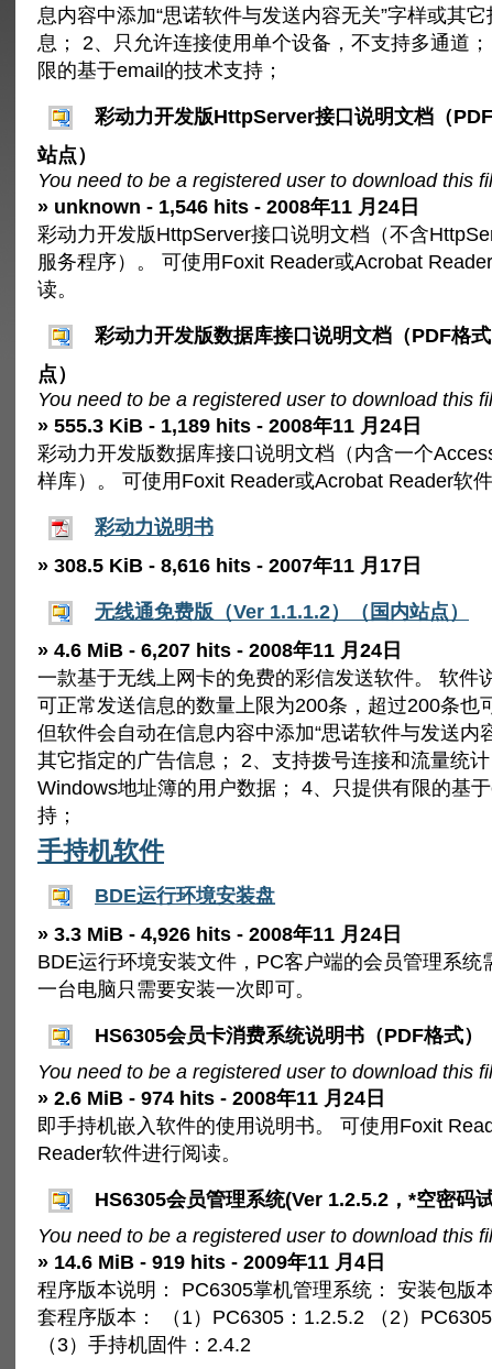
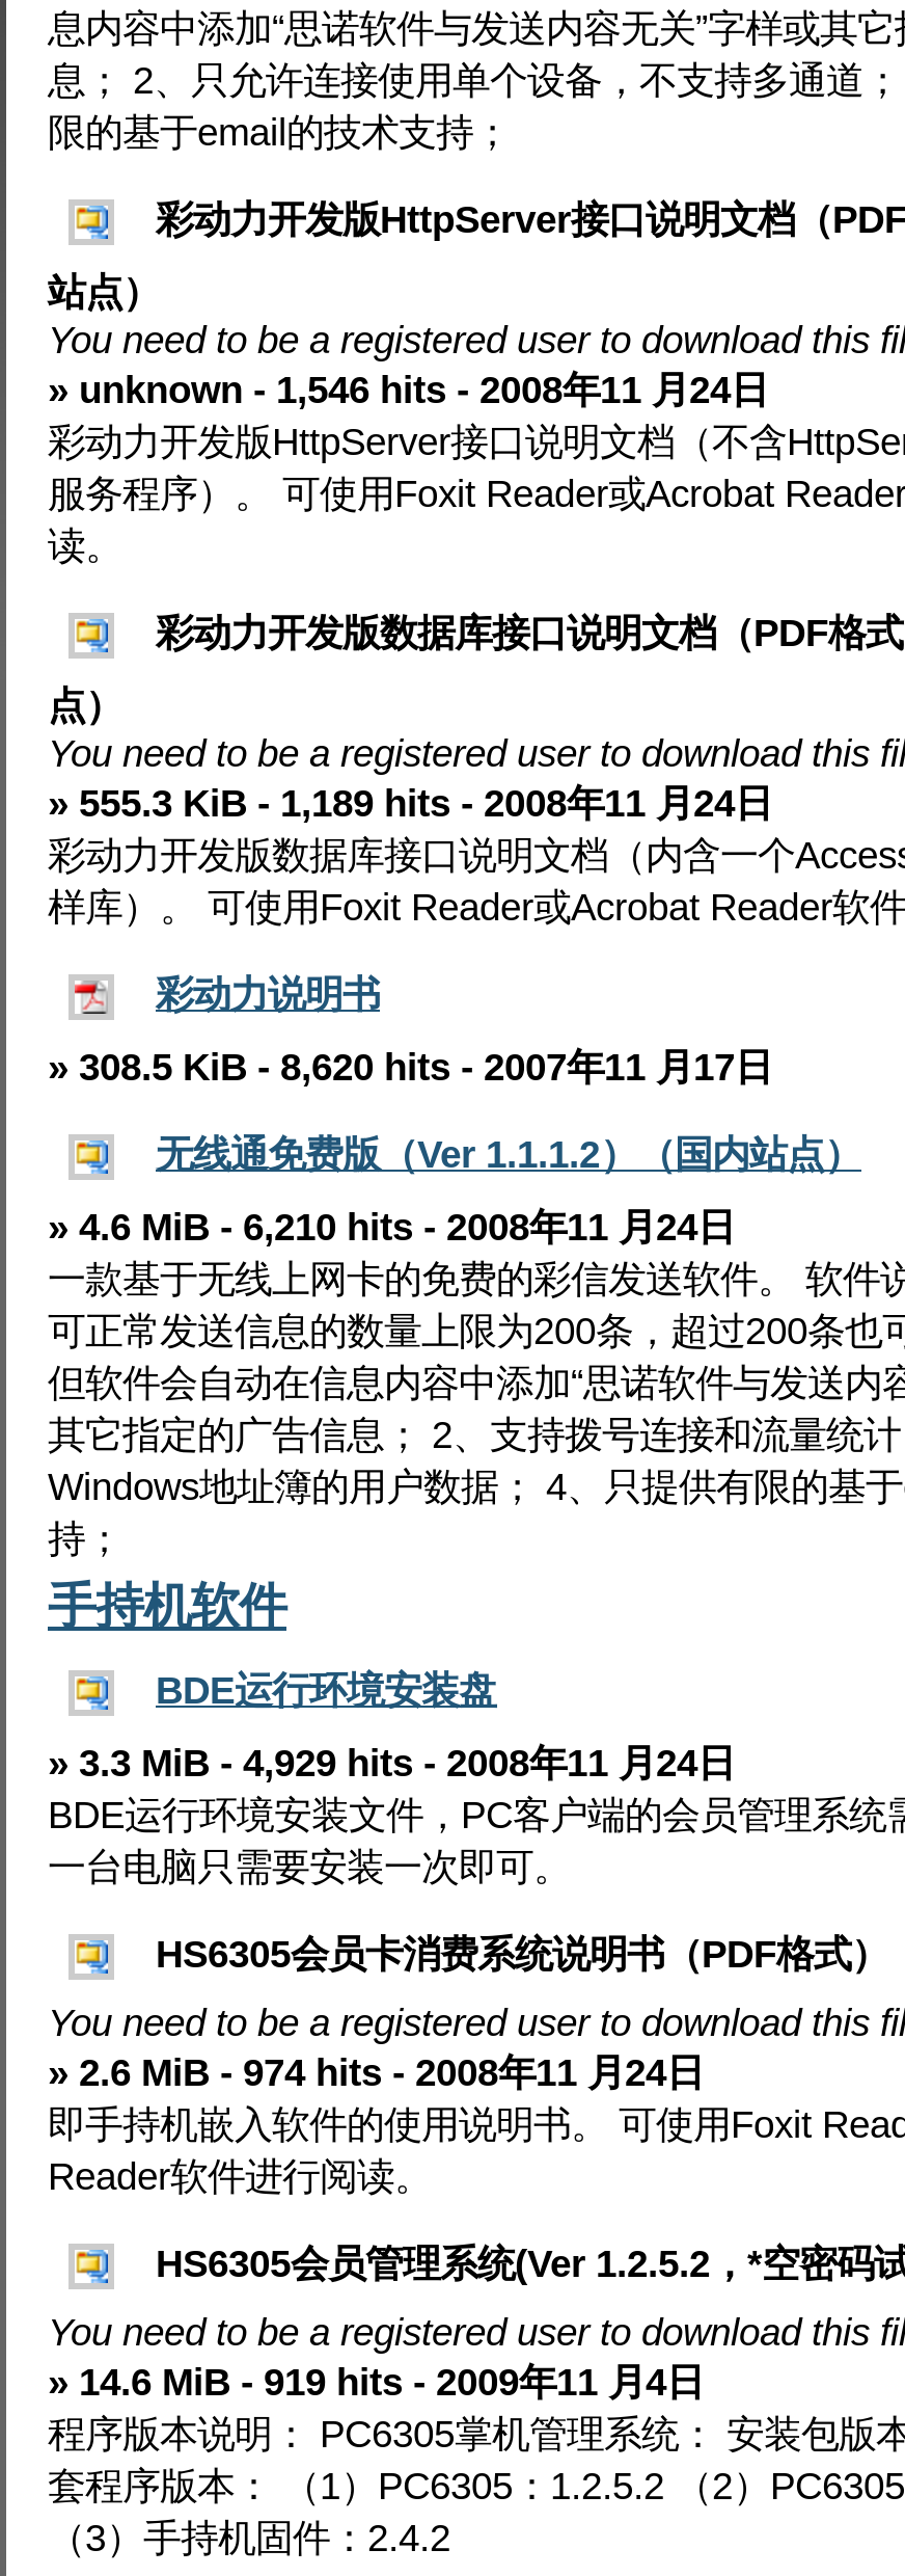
- » 308.5 KiB - 8,616 hits - 2007年11 月17日
+ » 308.5 KiB - 8,620 hits - 2007年11 月17日

- » 4.6 MiB - 6,207 hits - 2008年11 月24日
+ » 4.6 MiB - 6,210 hits - 2008年11 月24日

- » 3.3 MiB - 4,926 hits - 2008年11 月24日
+ » 3.3 MiB - 4,929 hits - 2008年11 月24日
